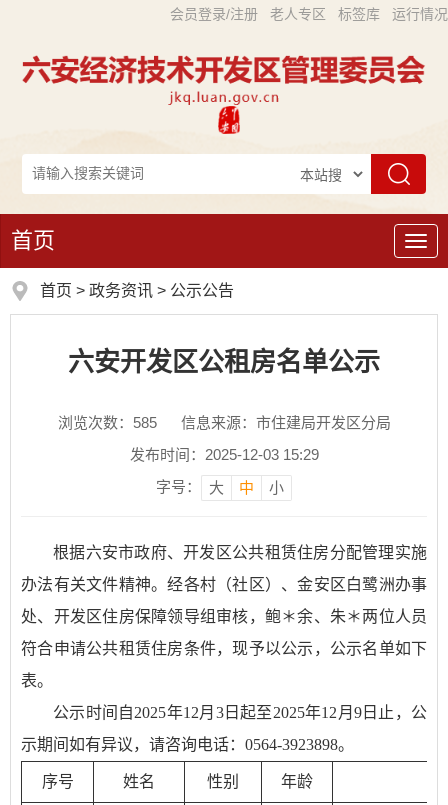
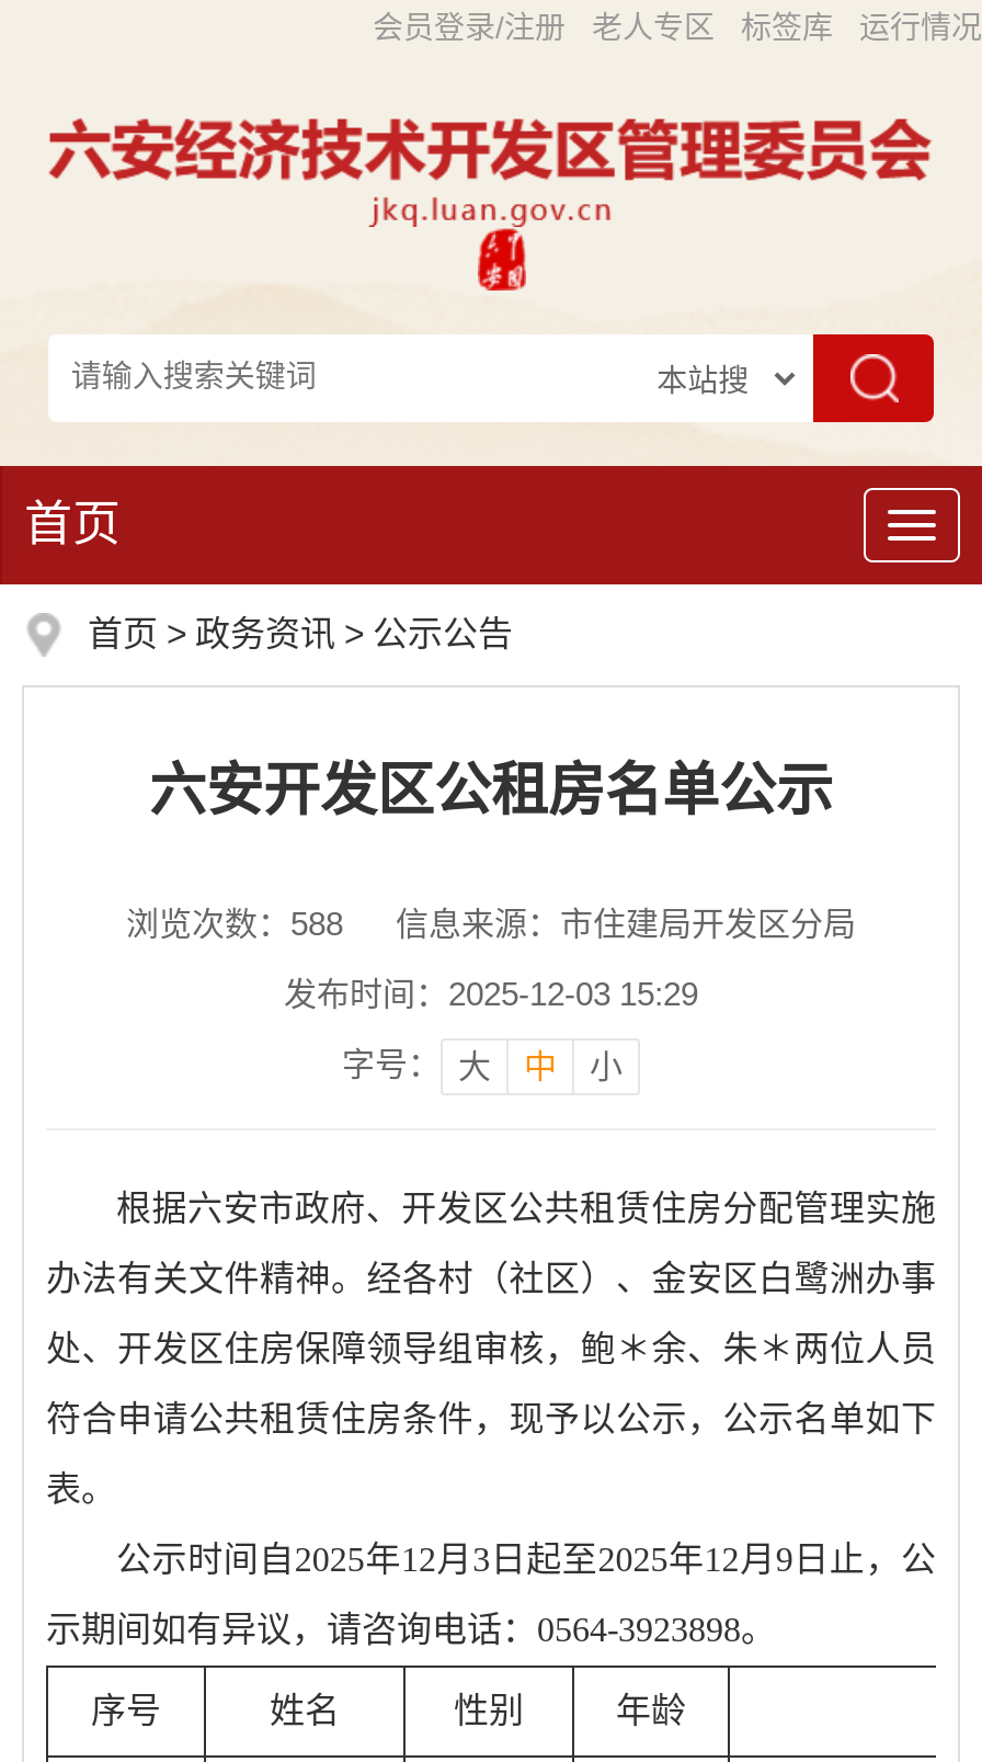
- 浏览次数：585 信息来源：市住建局开发区分局
+ 浏览次数：588 信息来源：市住建局开发区分局
